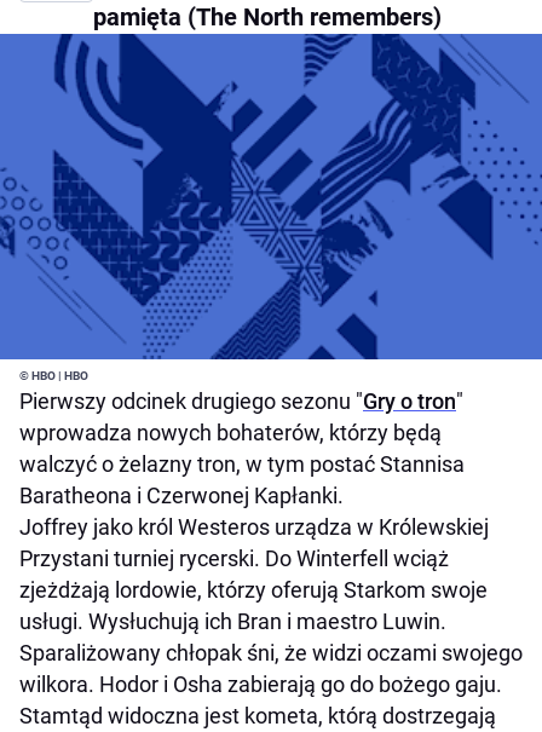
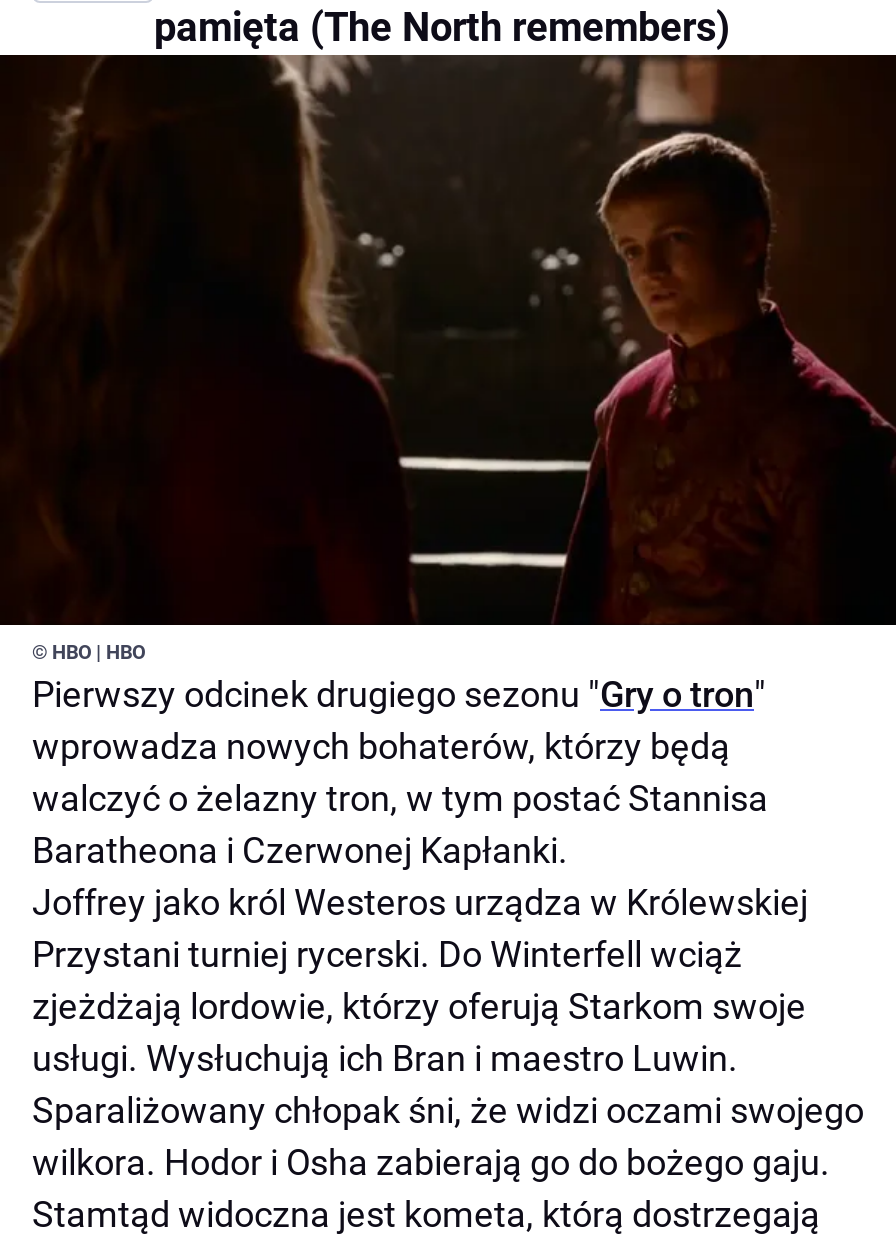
- [image]
+ [image]
